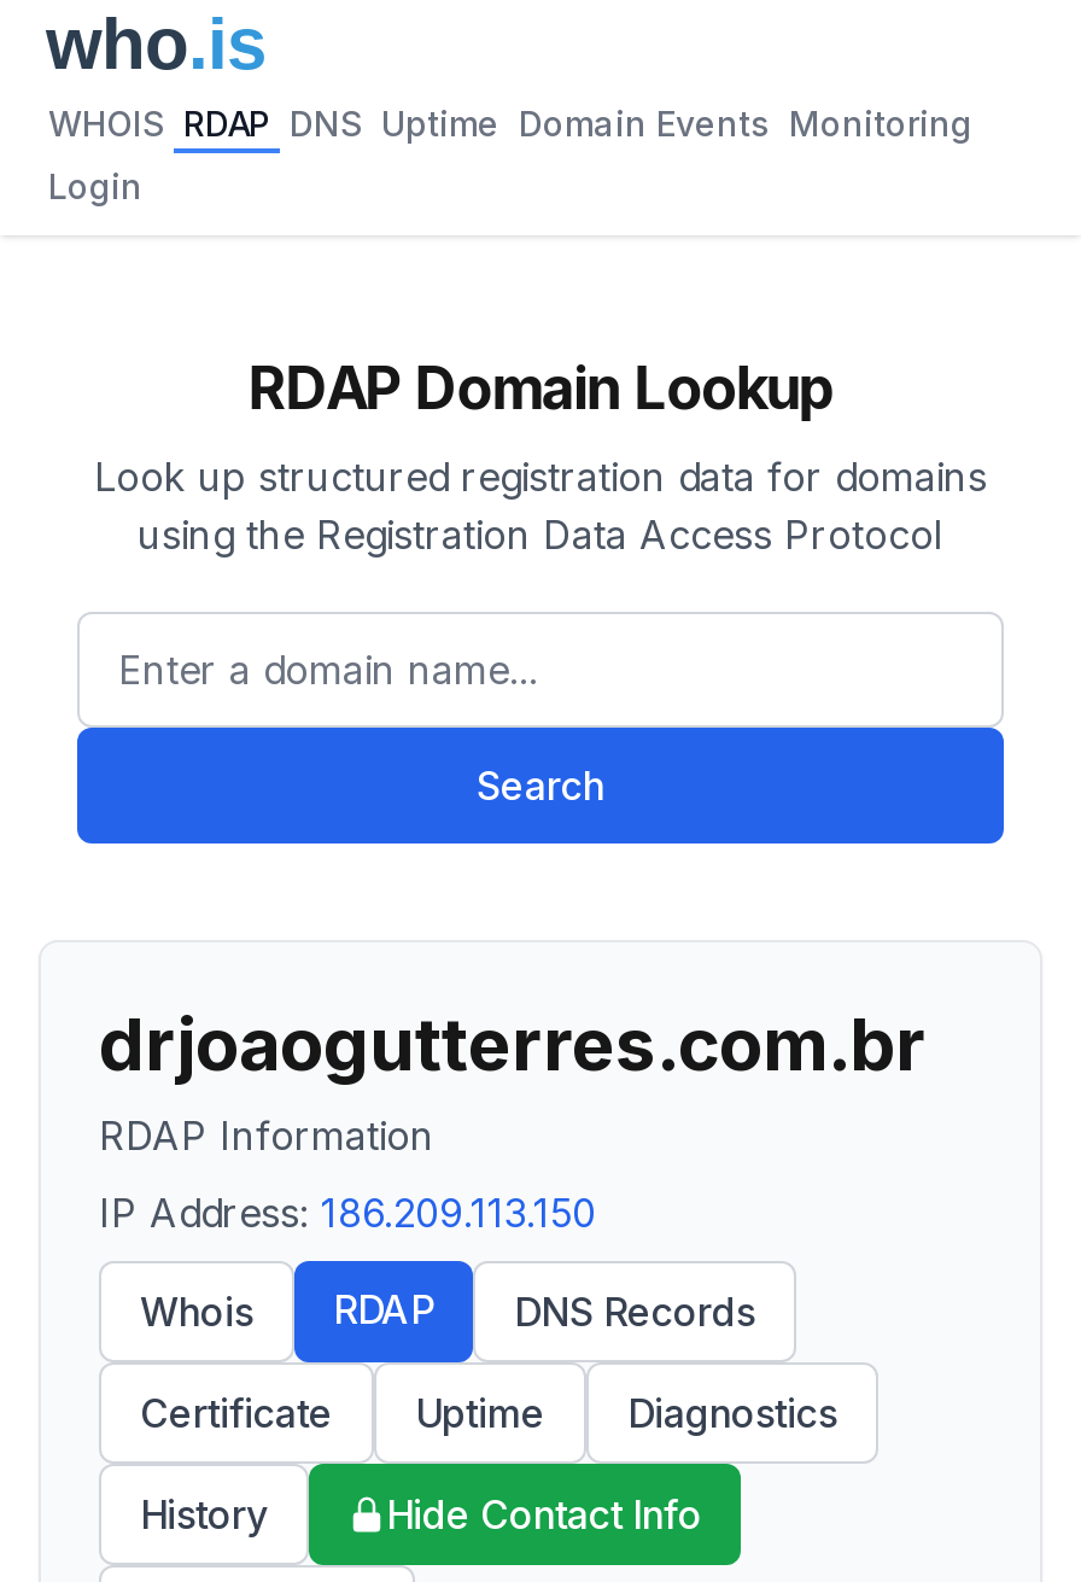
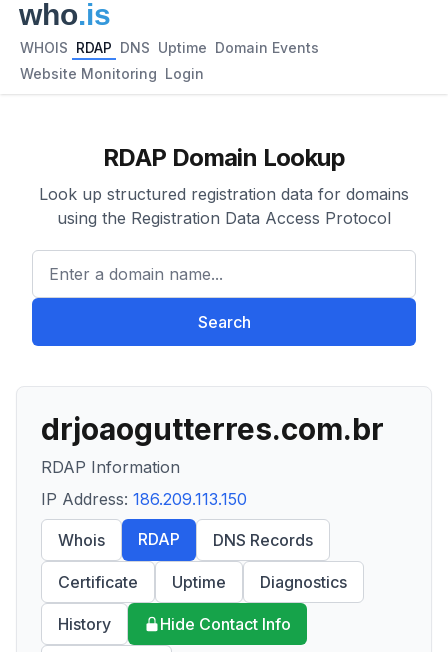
- WHOIS RDAP DNS Uptime Domain Events Monitoring
+ WHOIS RDAP DNS Uptime Domain Events

- Login
+ Website Monitoring Login
